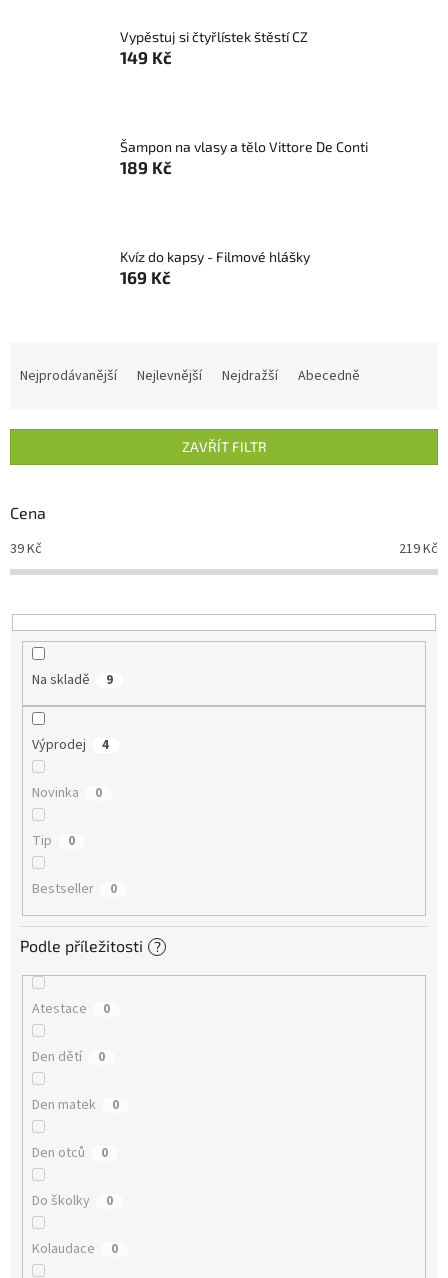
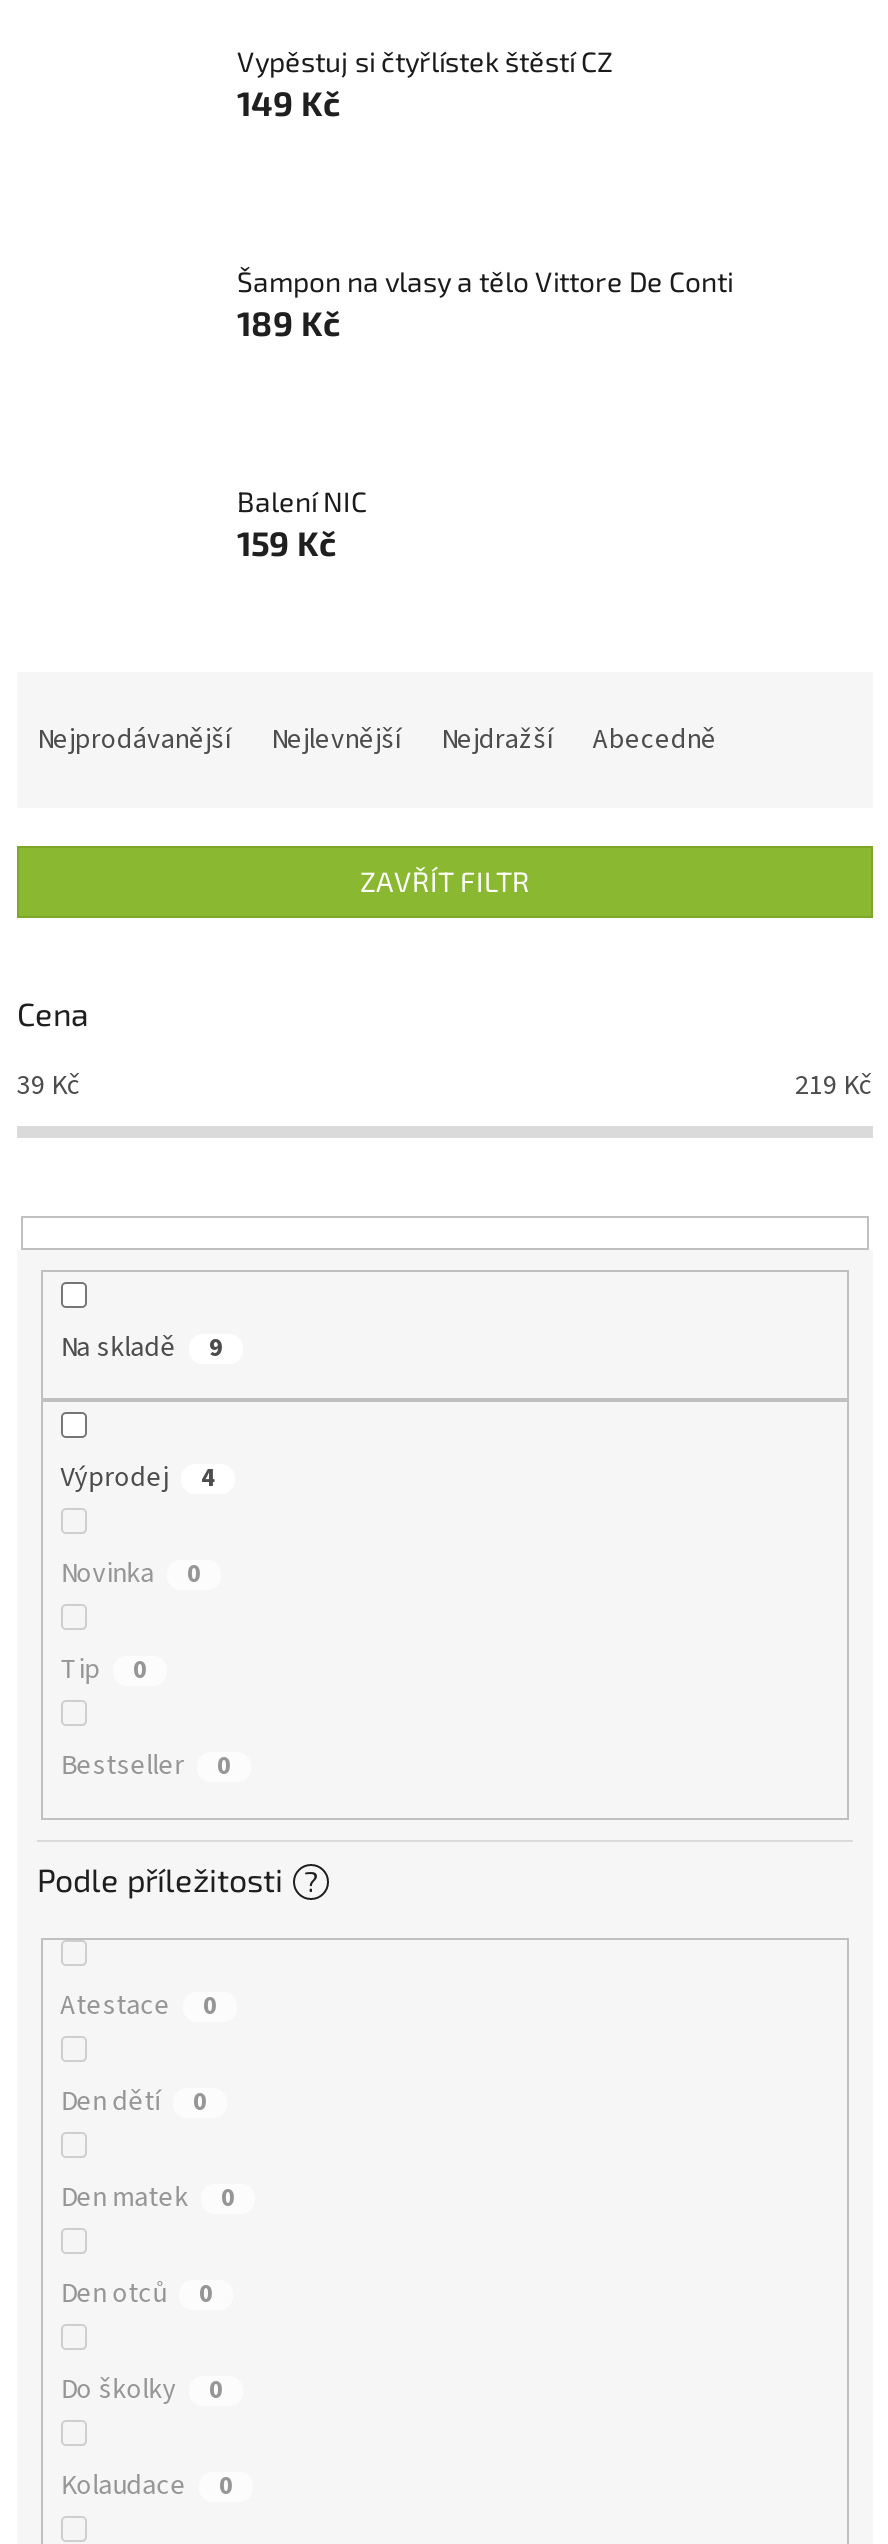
- Kvíz do kapsy - Filmové hlášky
- 169 Kč
+ Balení NIC
+ 159 Kč
